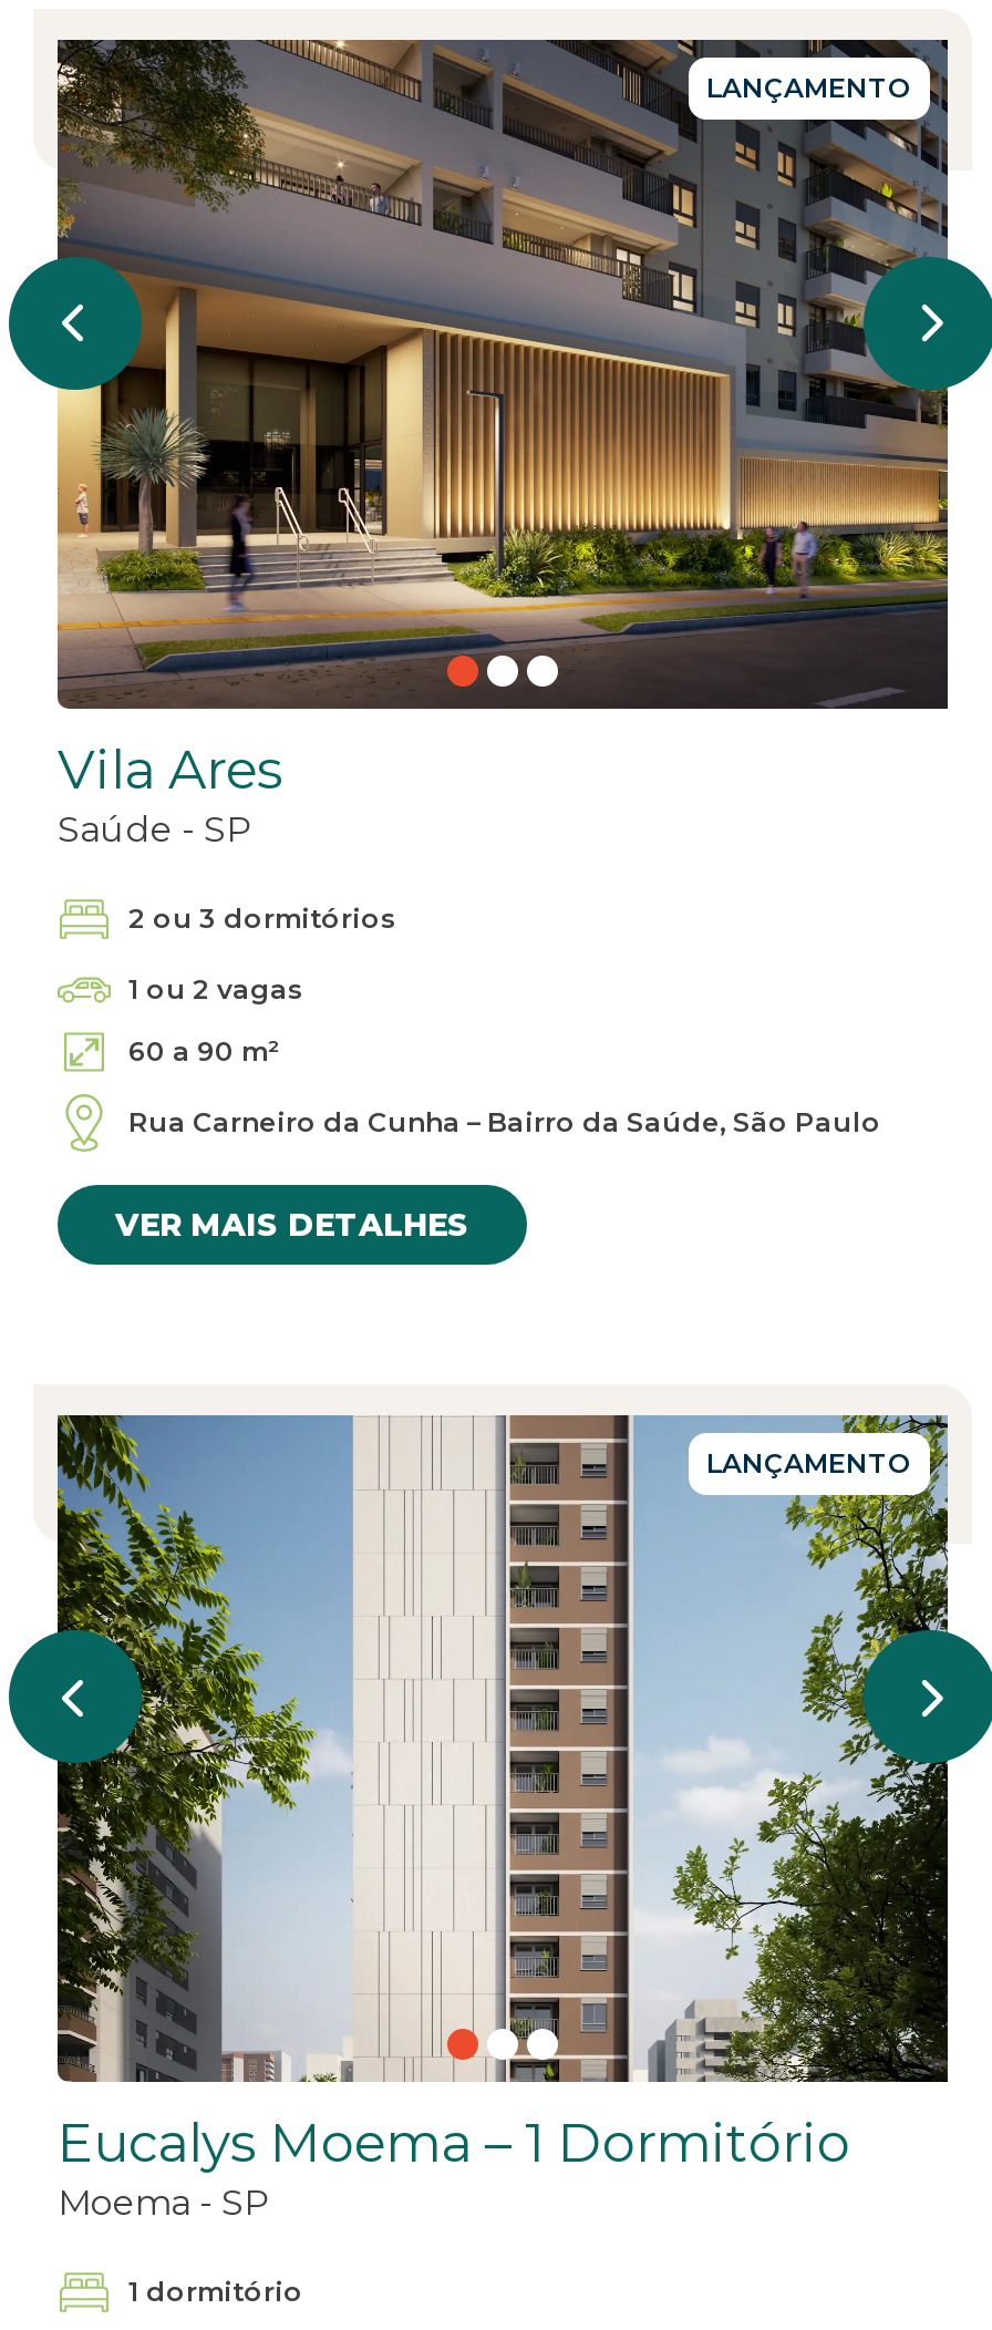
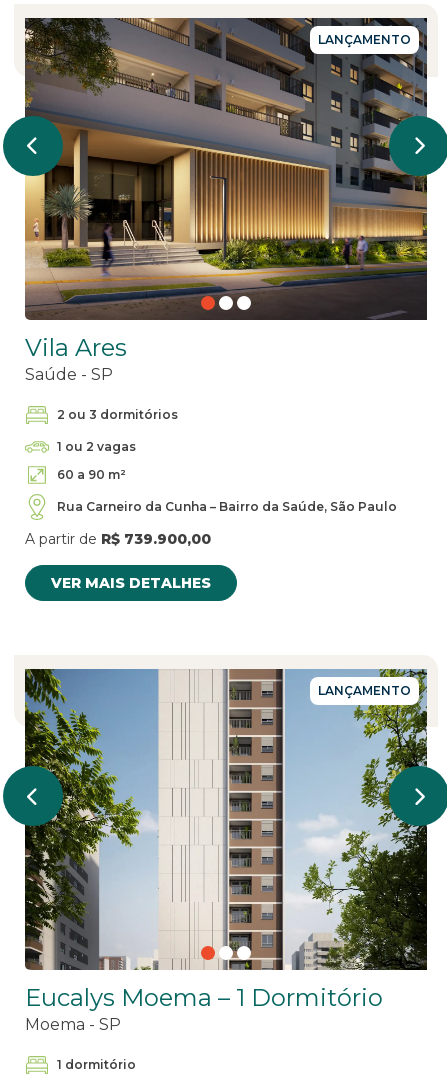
+ A partir de R$ 739.900,00
